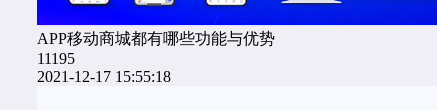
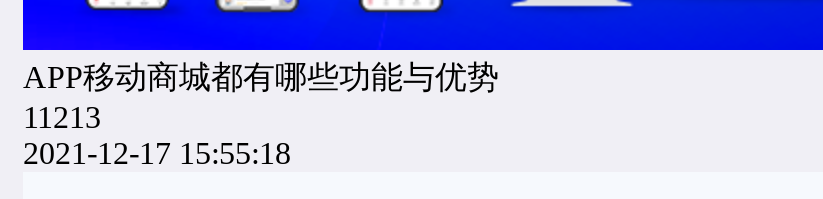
- 11195
+ 11213
